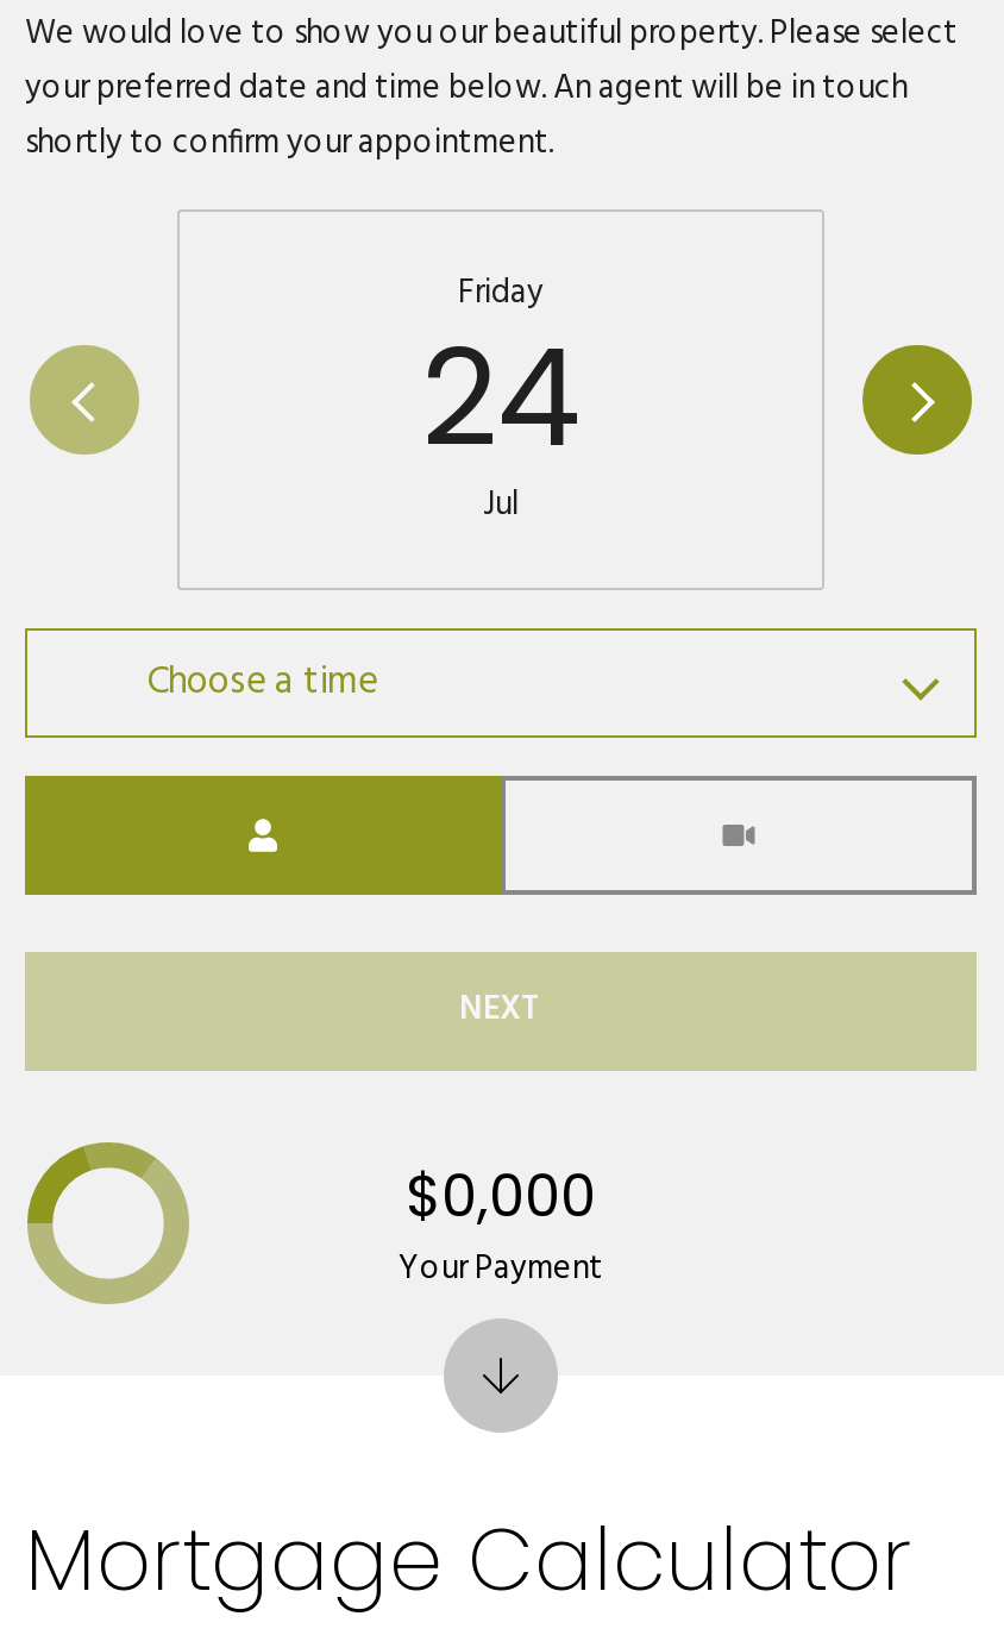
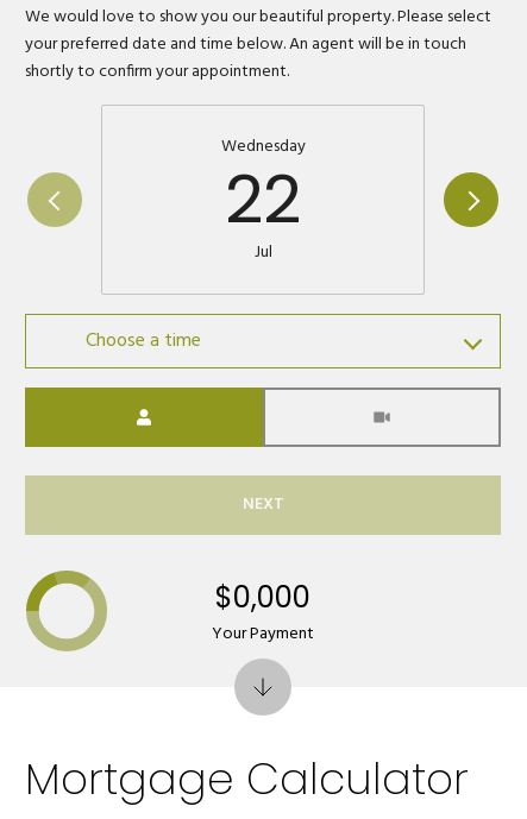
- Friday
- 24
+ Wednesday
+ 22
